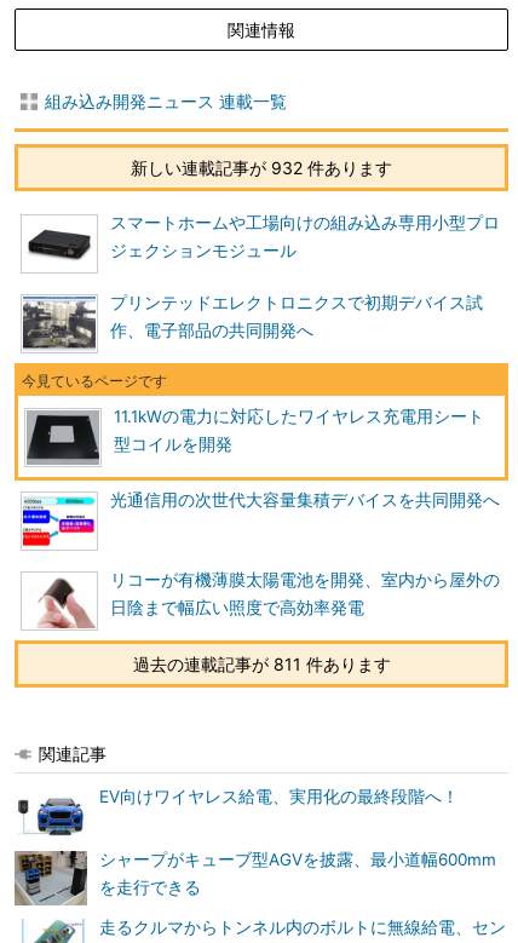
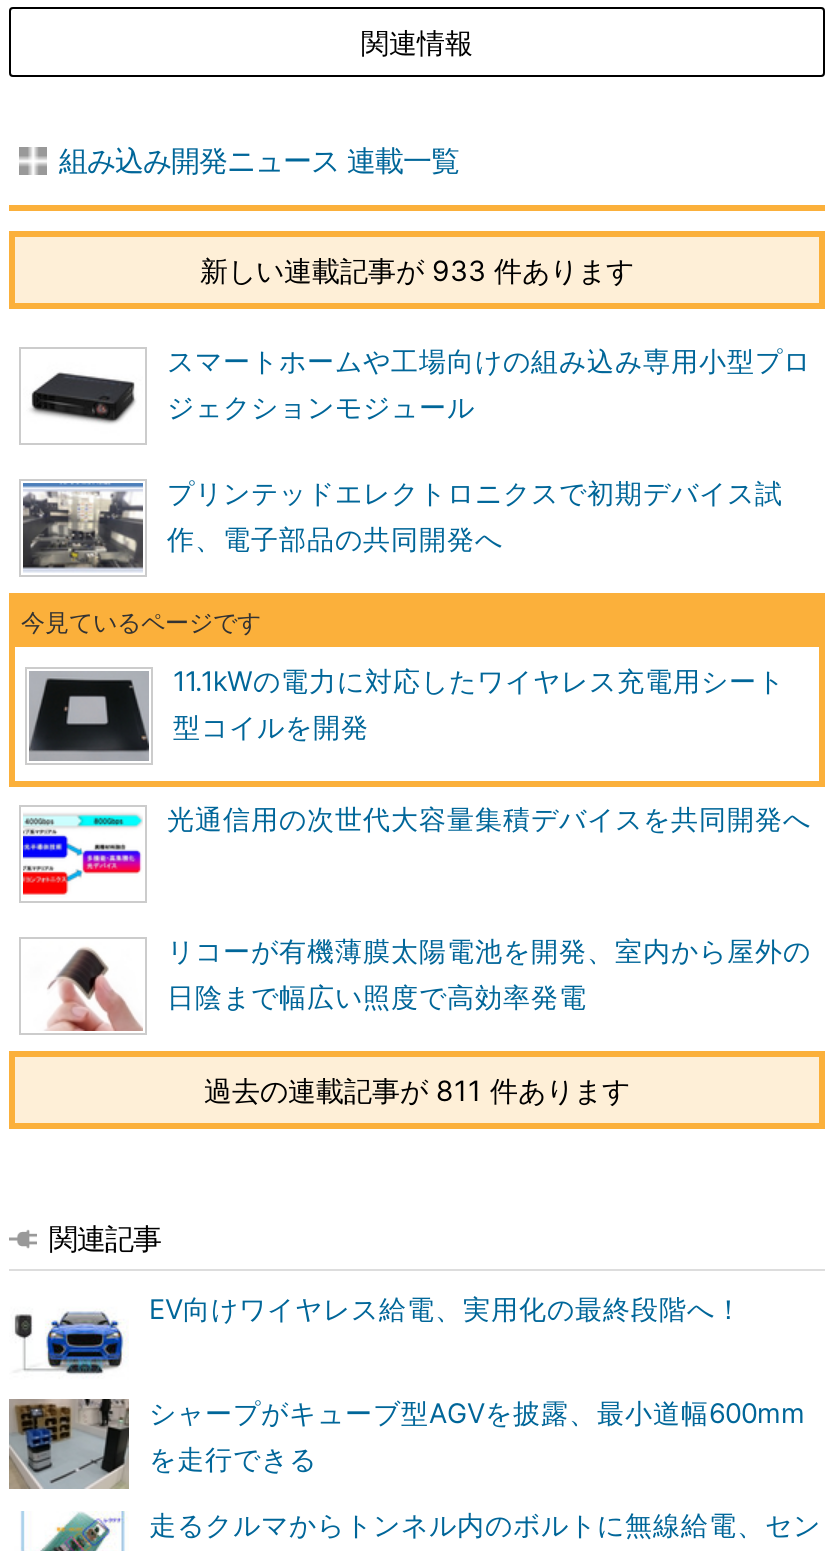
- 新しい連載記事が 932 件あります
+ 新しい連載記事が 933 件あります
